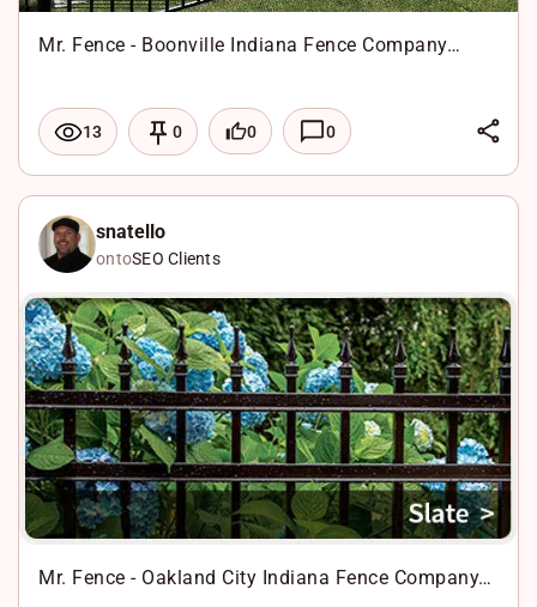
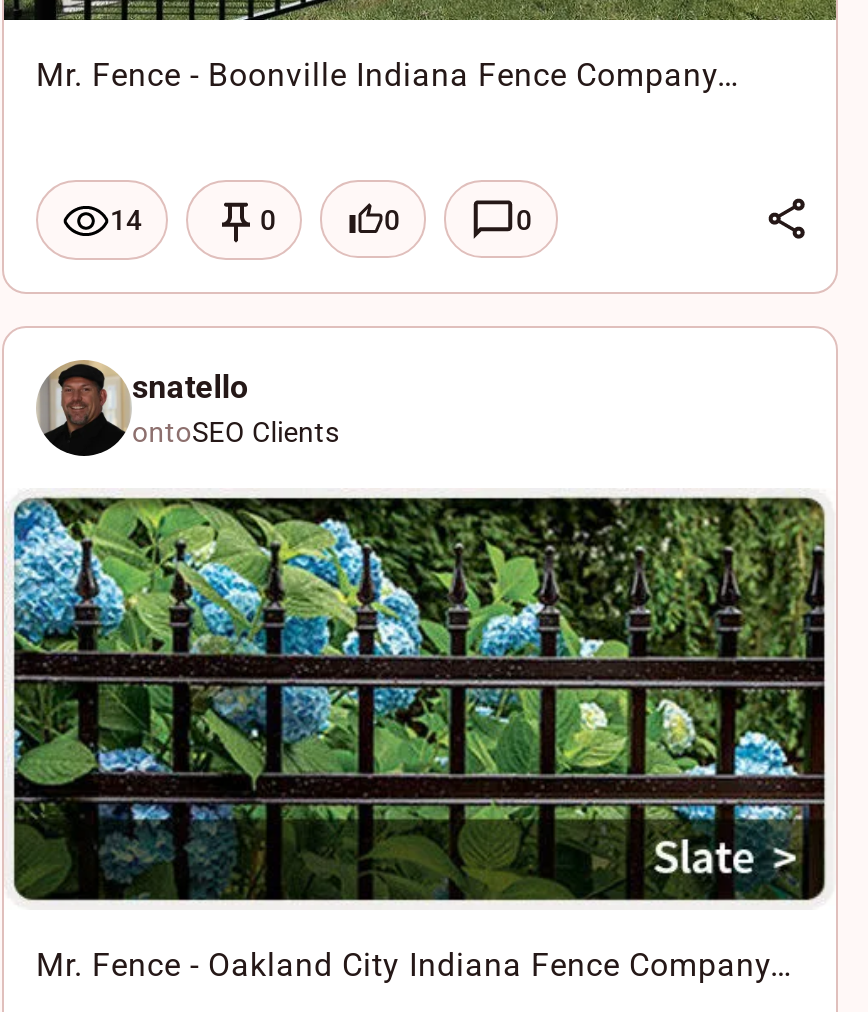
- 13
+ 14
